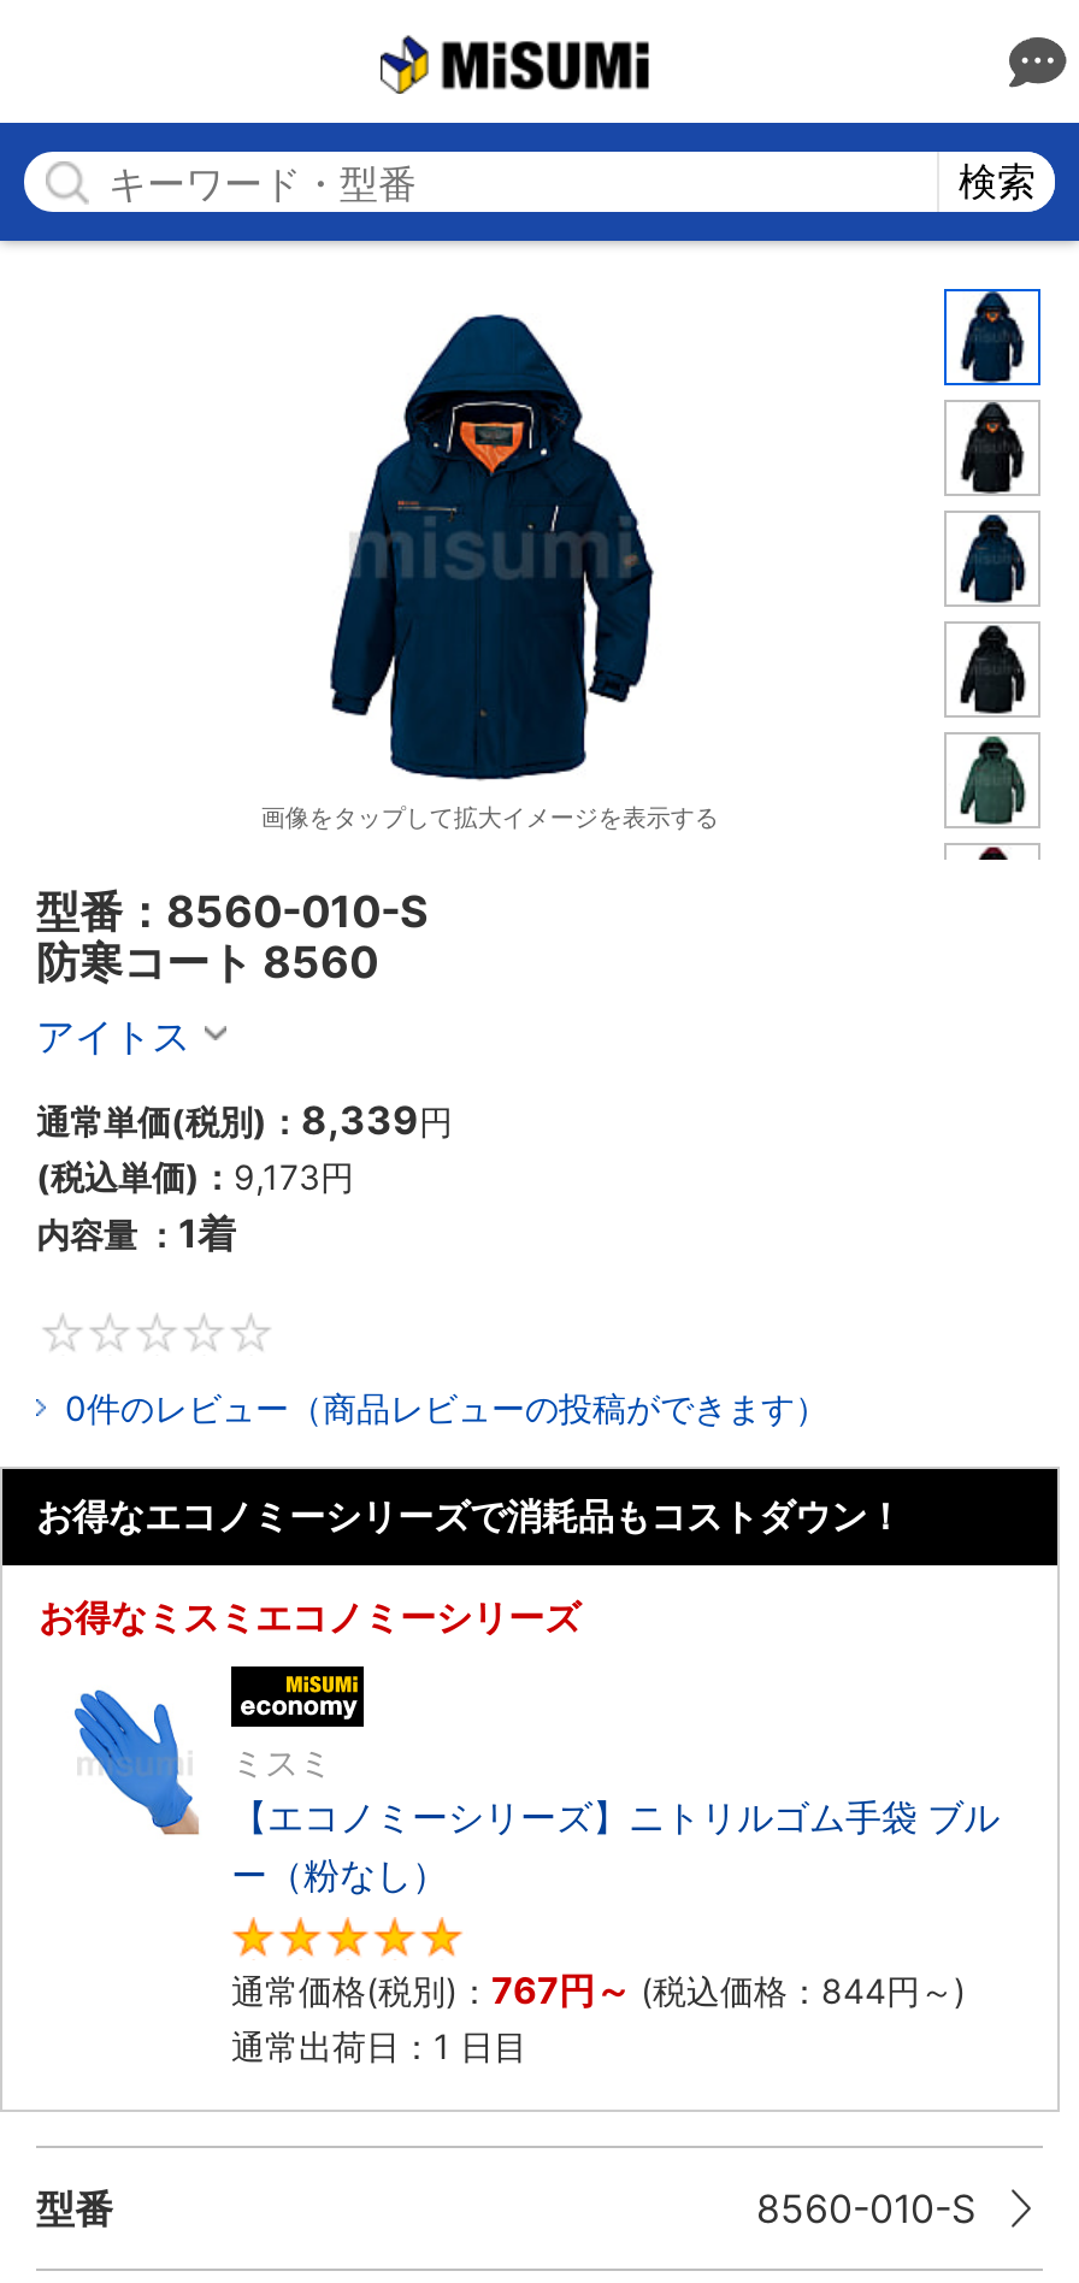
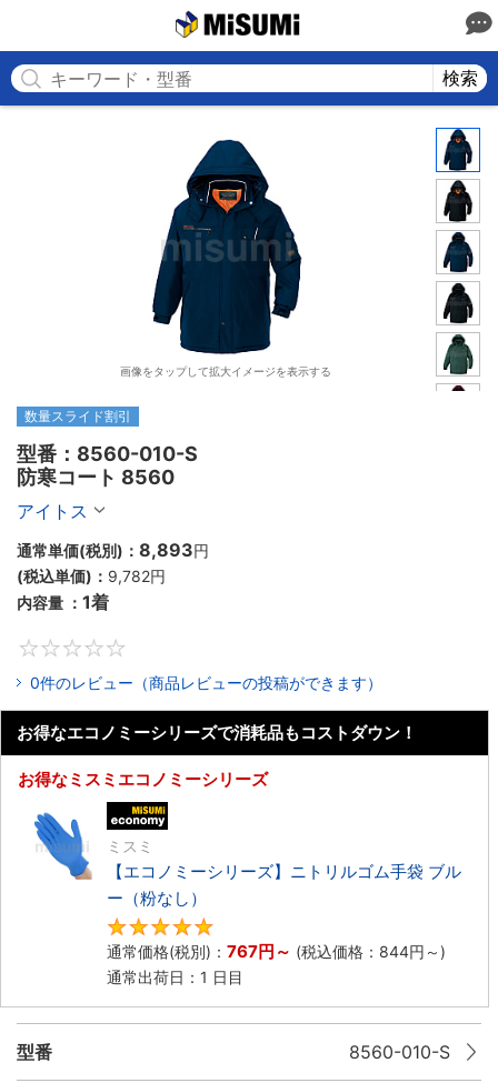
+ 数量スライド割引

- 通常単価(税別)：8,339円
+ 通常単価(税別)：8,893円

- (税込単価)：9,173円
+ (税込単価)：9,782円
